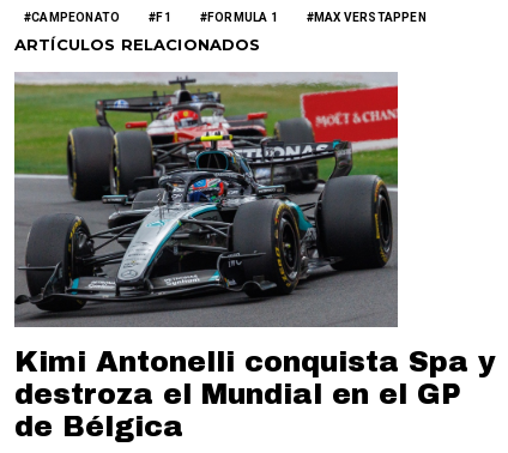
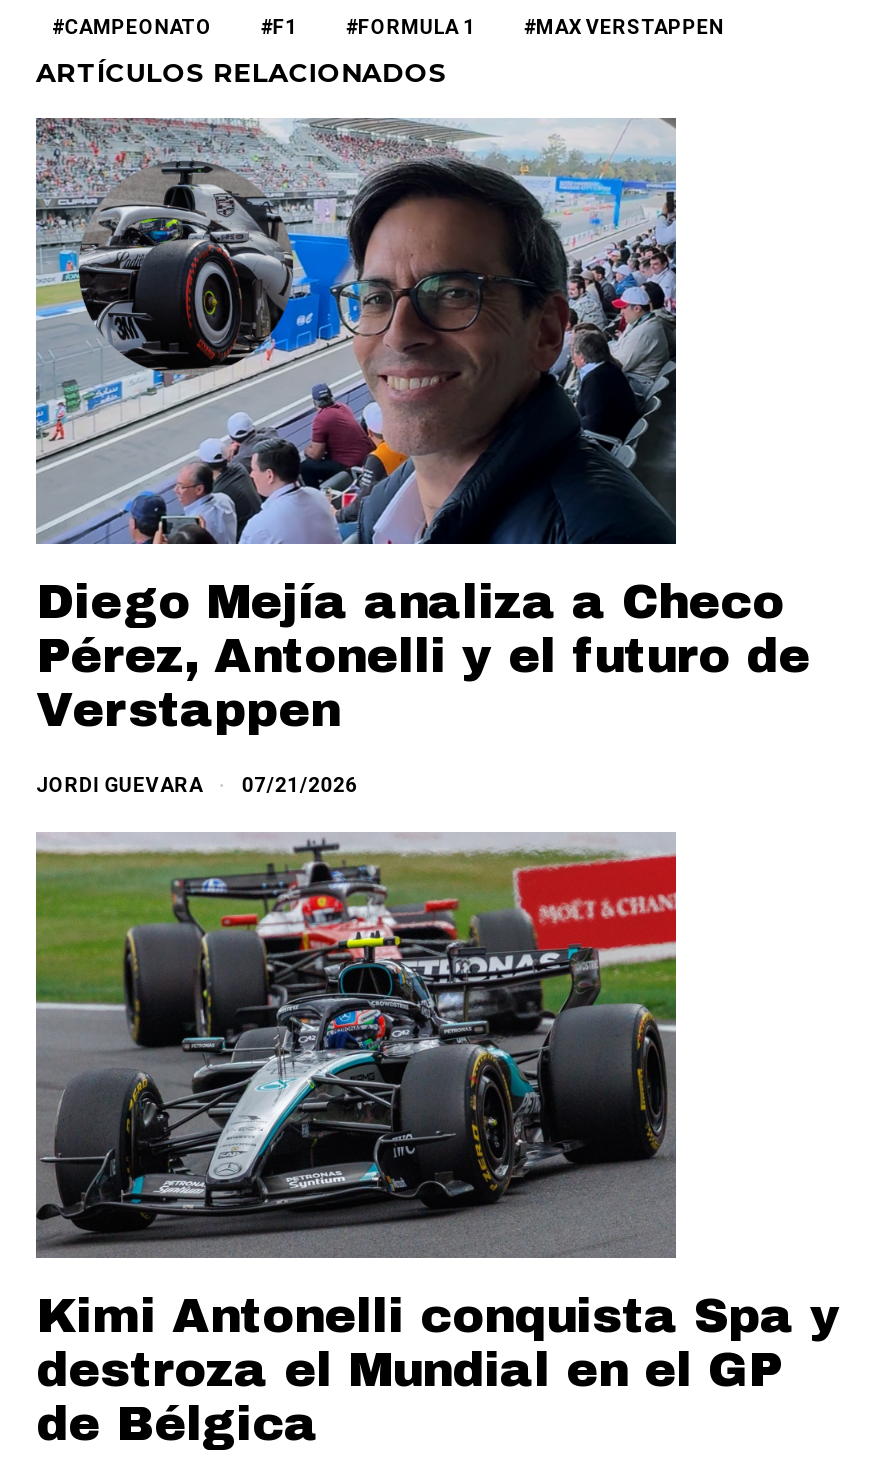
+ [image]
+ Diego Mejía analiza a Checo
+ Pérez, Antonelli y el futuro de
+ Verstappen
+ JORDI GUEVARA
+ 07/21/2026
